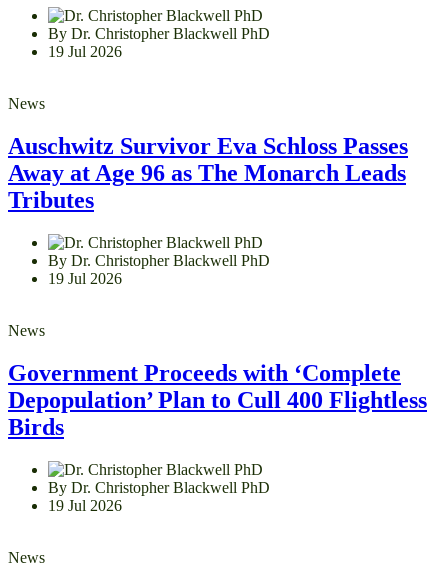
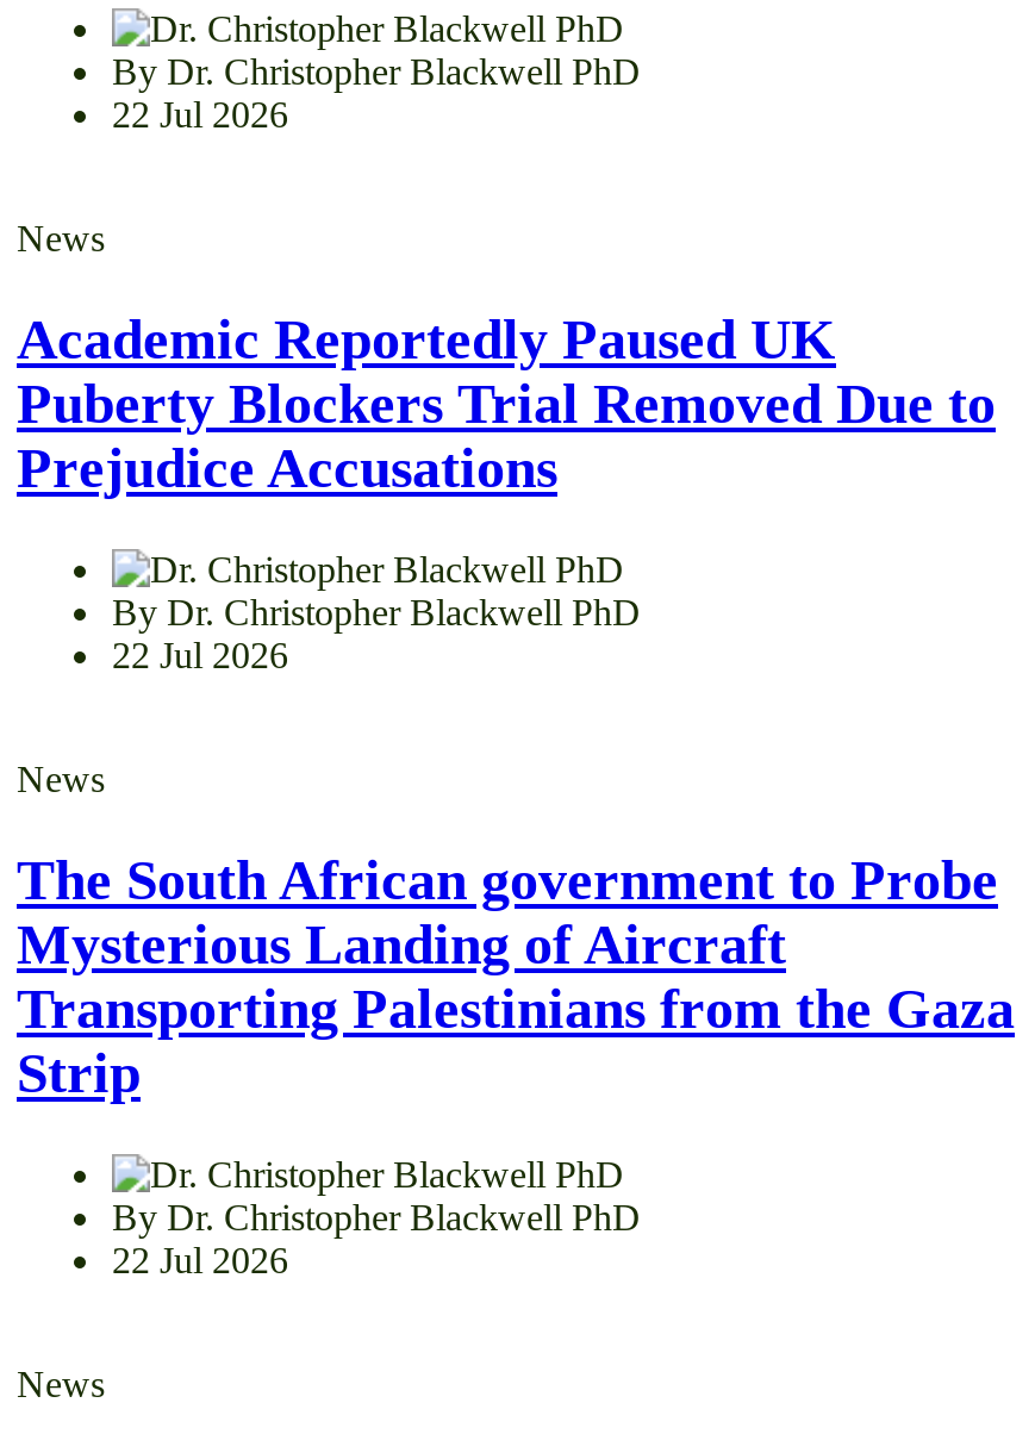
- 19 Jul 2026
+ 22 Jul 2026

- Auschwitz Survivor Eva Schloss Passes
- Away at Age 96 as The Monarch Leads
- Tributes
+ Academic Reportedly Paused UK
+ Puberty Blockers Trial Removed Due to
+ Prejudice Accusations

- 19 Jul 2026
+ 22 Jul 2026

- Government Proceeds with ‘Complete
- Depopulation’ Plan to Cull 400 Flightless
- Birds
+ The South African government to Probe
+ Mysterious Landing of Aircraft
+ Transporting Palestinians from the Gaza
+ Strip

- 19 Jul 2026
+ 22 Jul 2026
